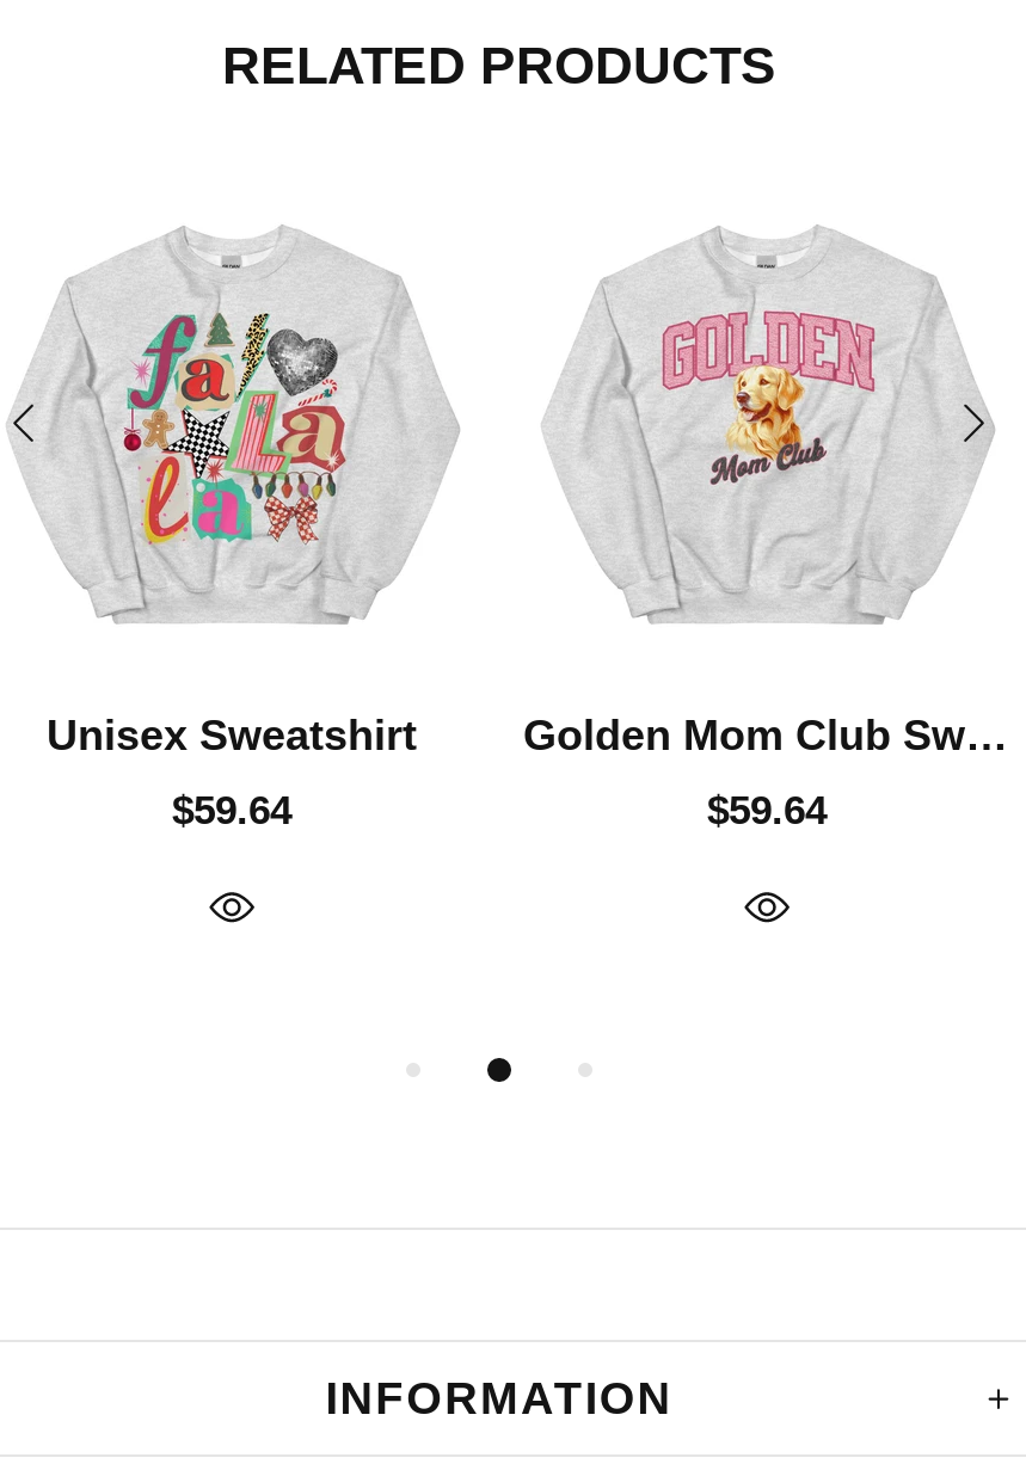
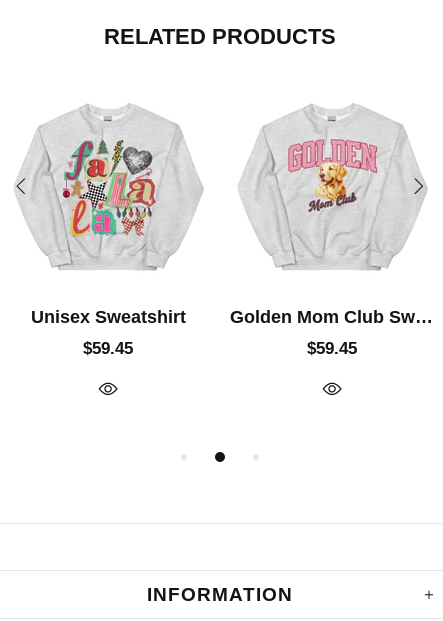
- $59.64
+ $59.45

- $59.64
+ $59.45
